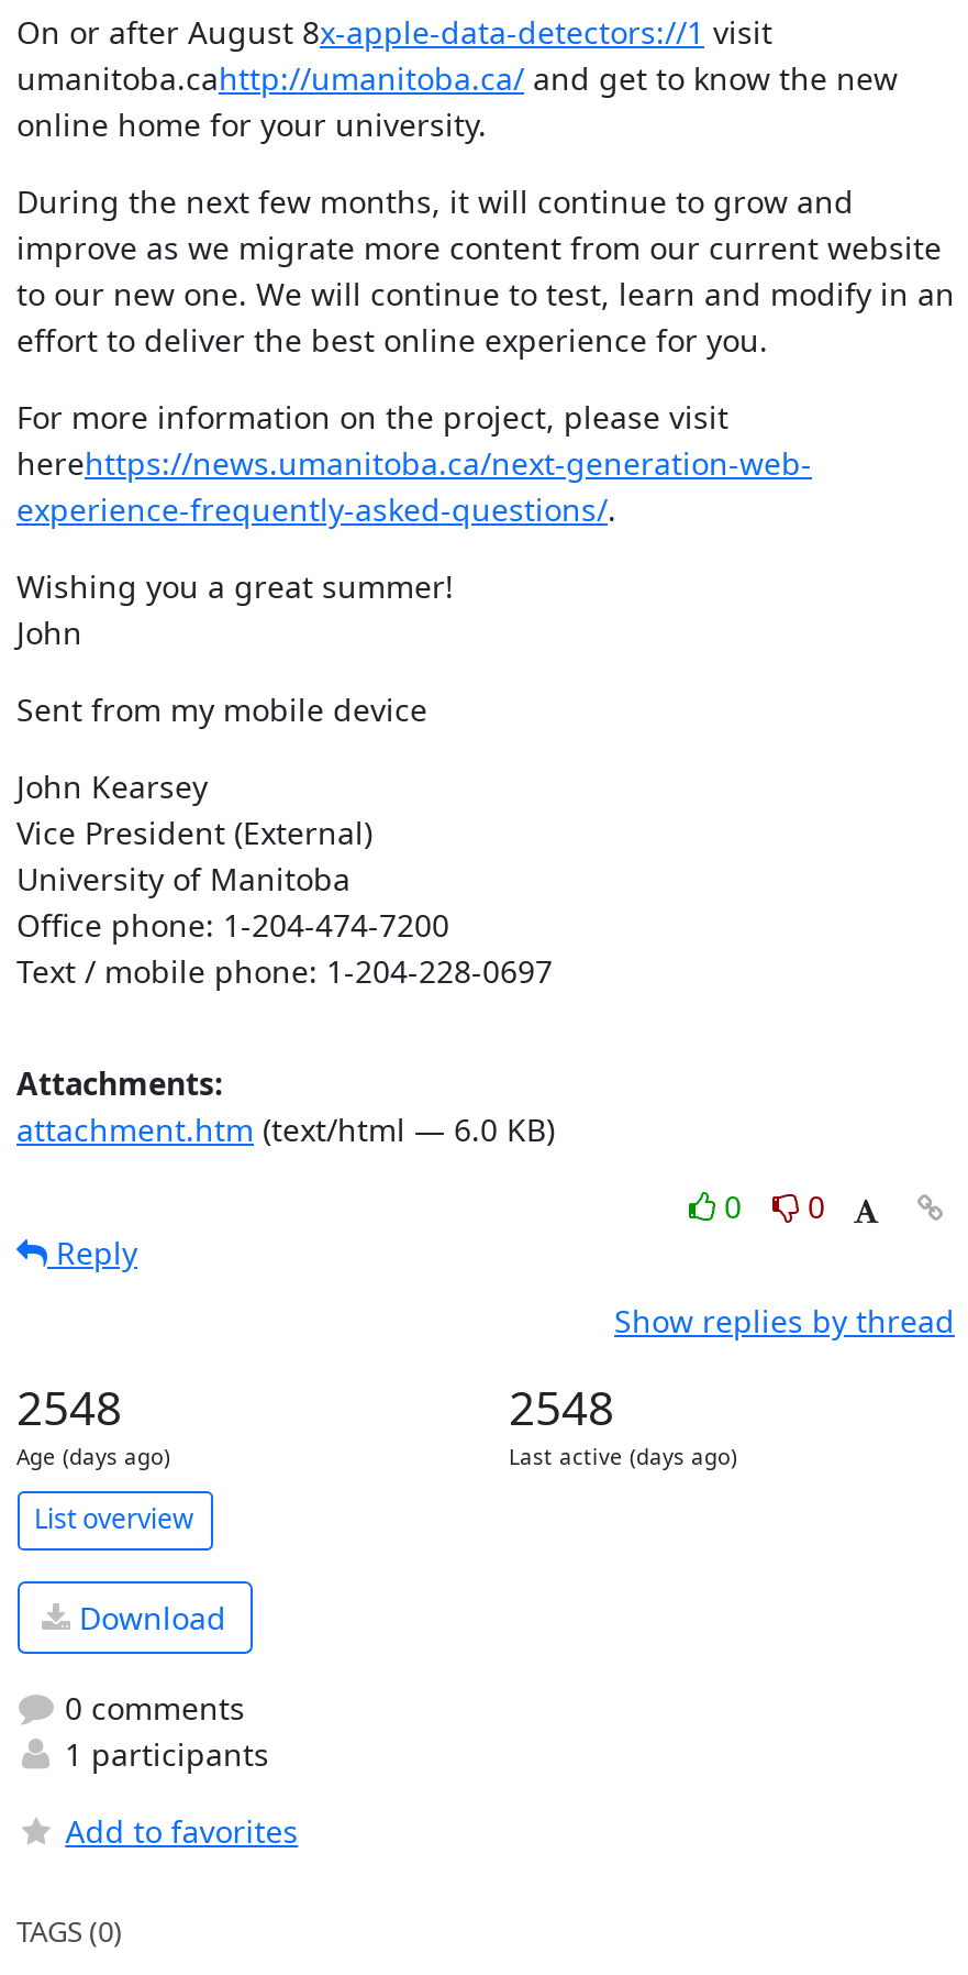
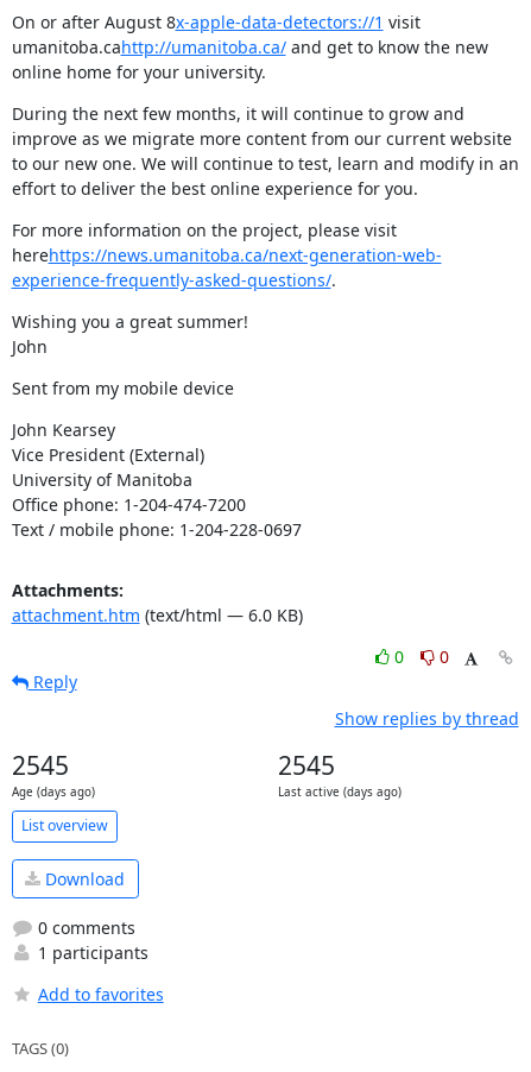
- 2548
+ 2545

- 2548
+ 2545
